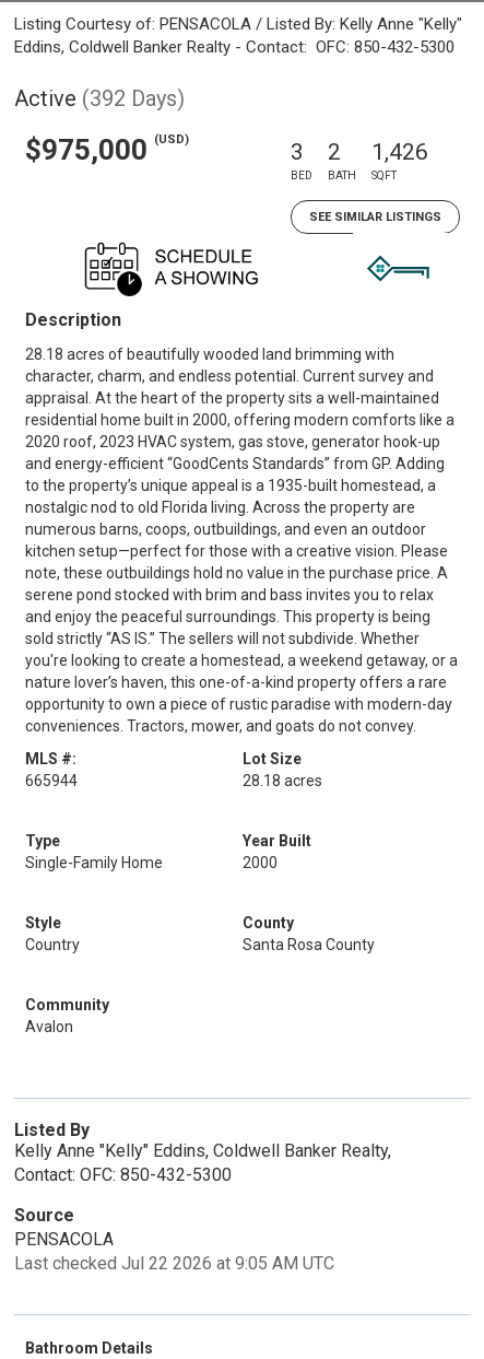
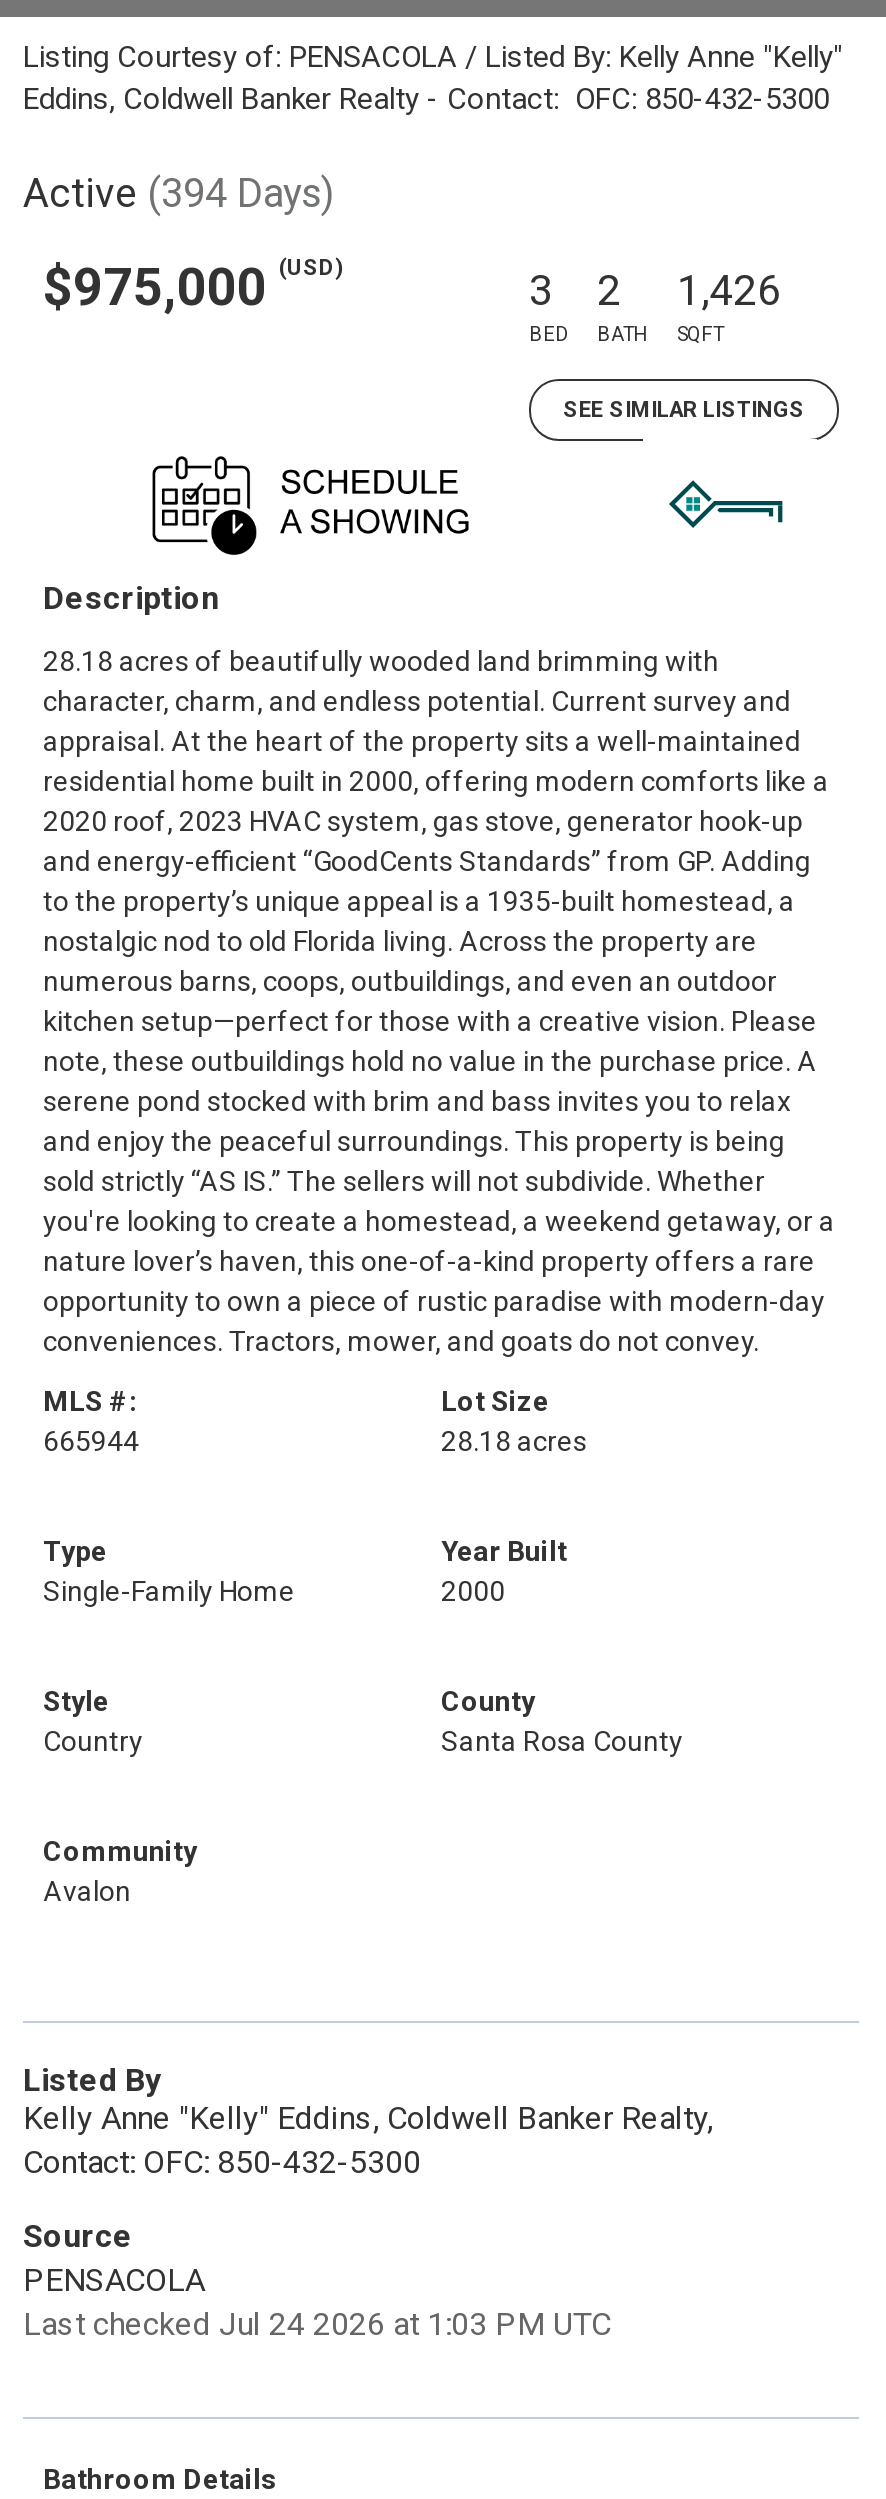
- Active (392 Days)
+ Active (394 Days)

- Last checked Jul 22 2026 at 9:05 AM UTC
+ Last checked Jul 24 2026 at 1:03 PM UTC
